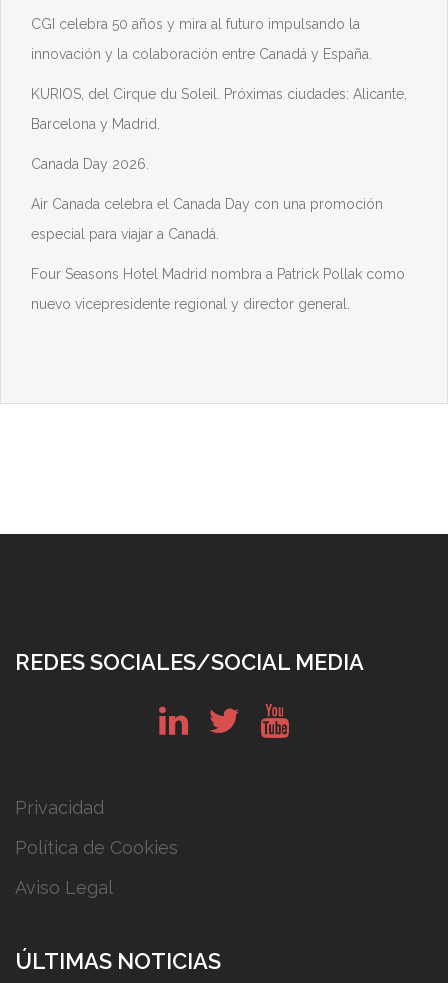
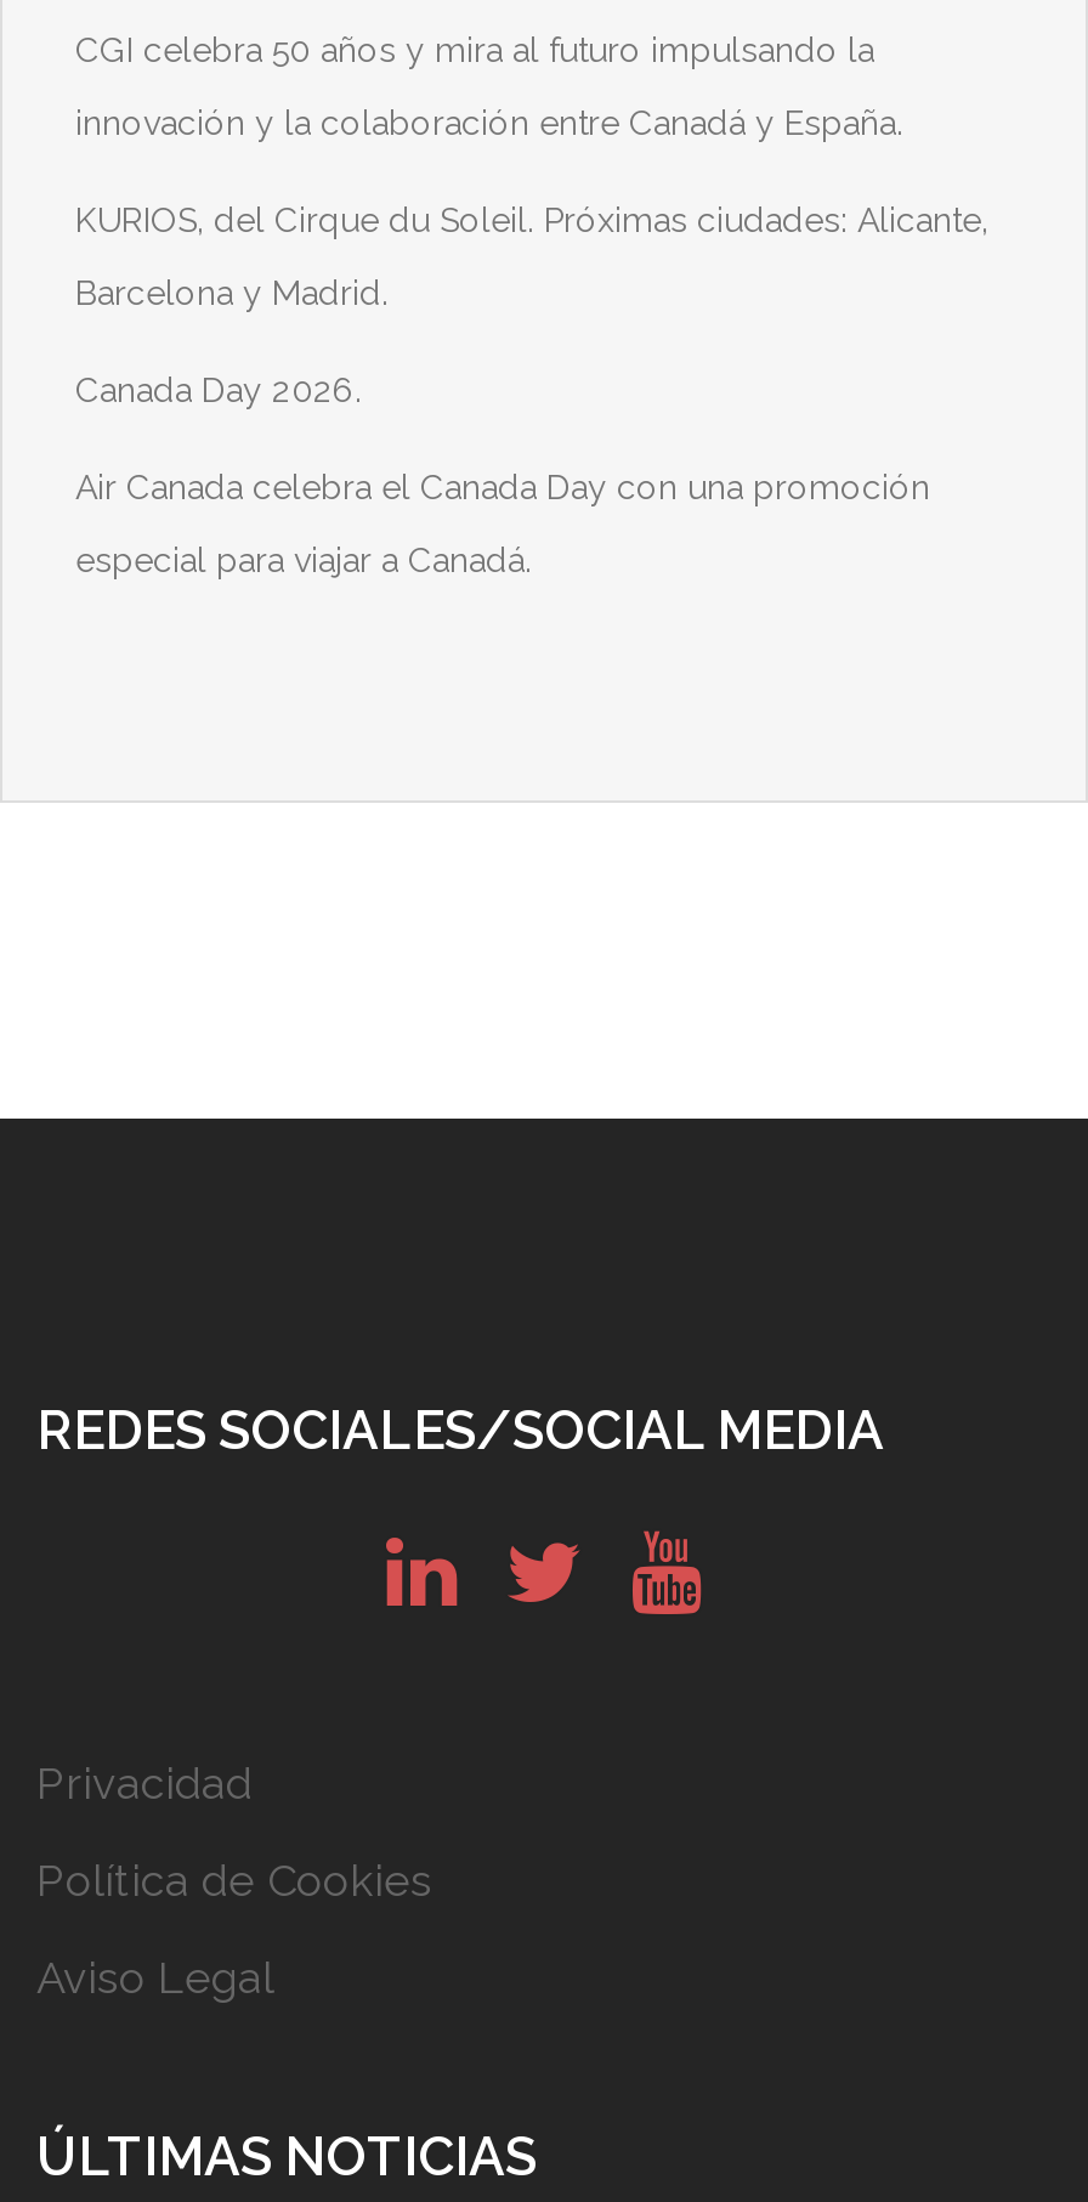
- Four Seasons Hotel Madrid nombra a Patrick Pollak como
- nuevo vicepresidente regional y director general.
